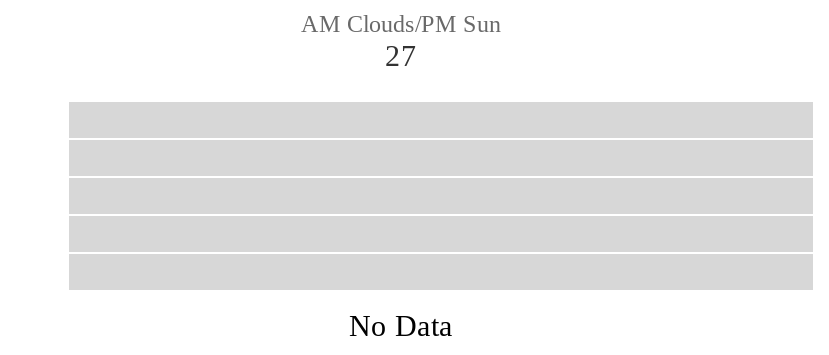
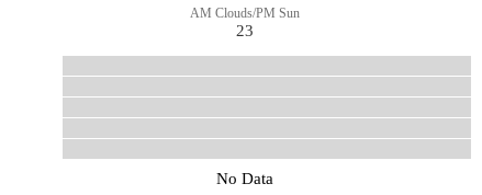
- 27
+ 23
